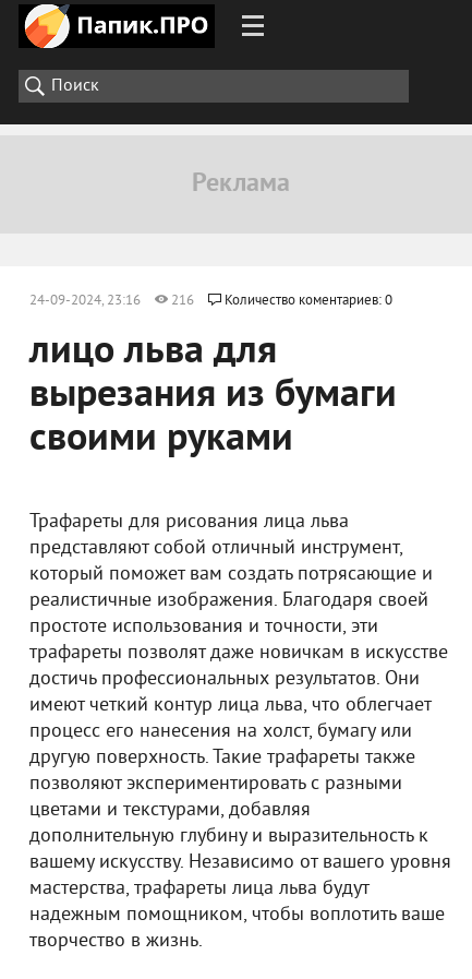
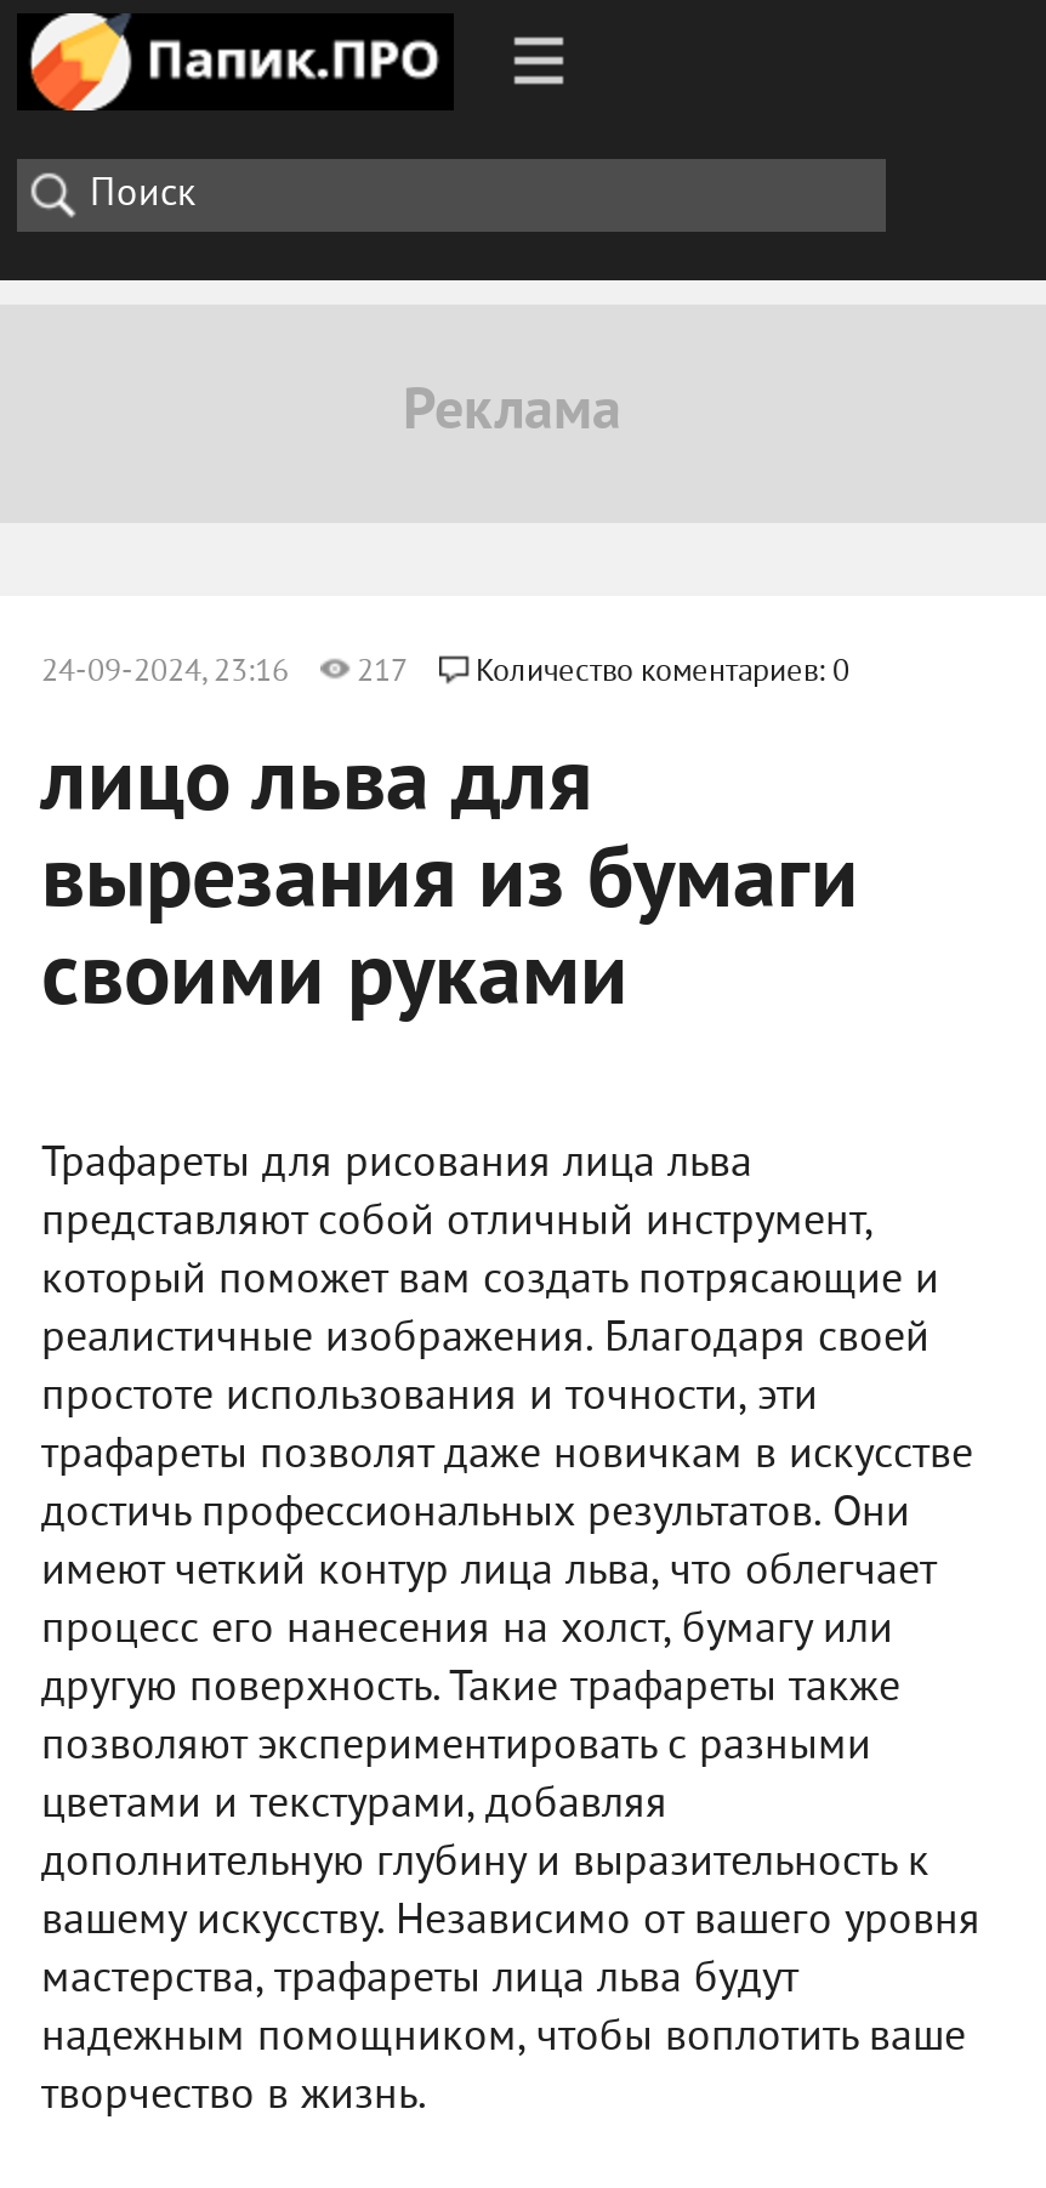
- 24-09-2024, 23:16 216 Количество коментариев: 0
+ 24-09-2024, 23:16 217 Количество коментариев: 0
